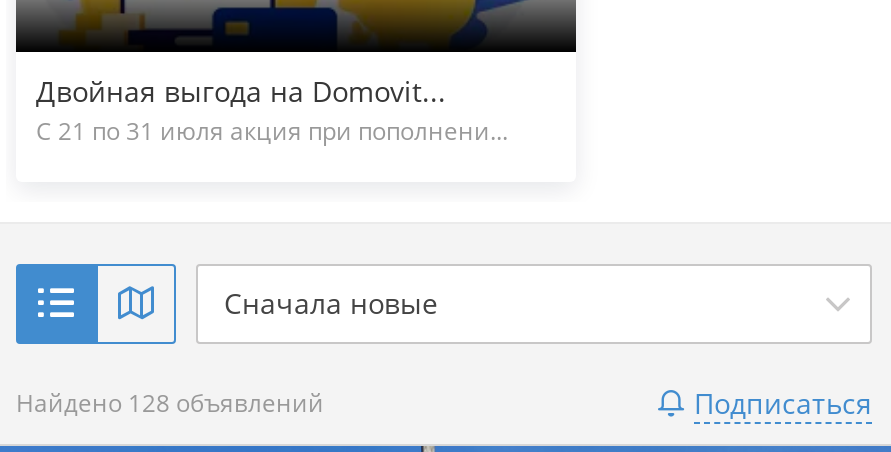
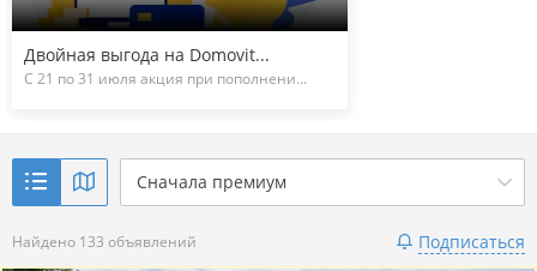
- Сначала новые
+ Сначала премиум

- Найдено 128 объявлений
+ Найдено 133 объявлений
